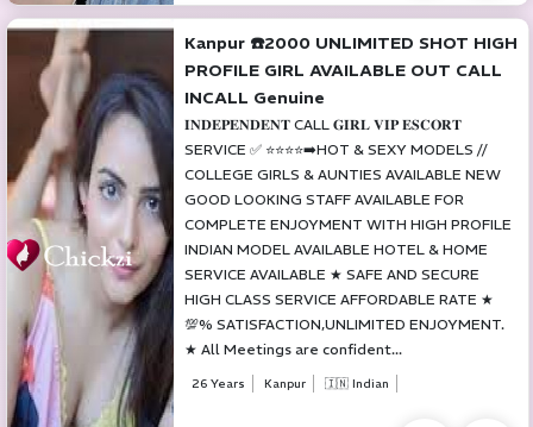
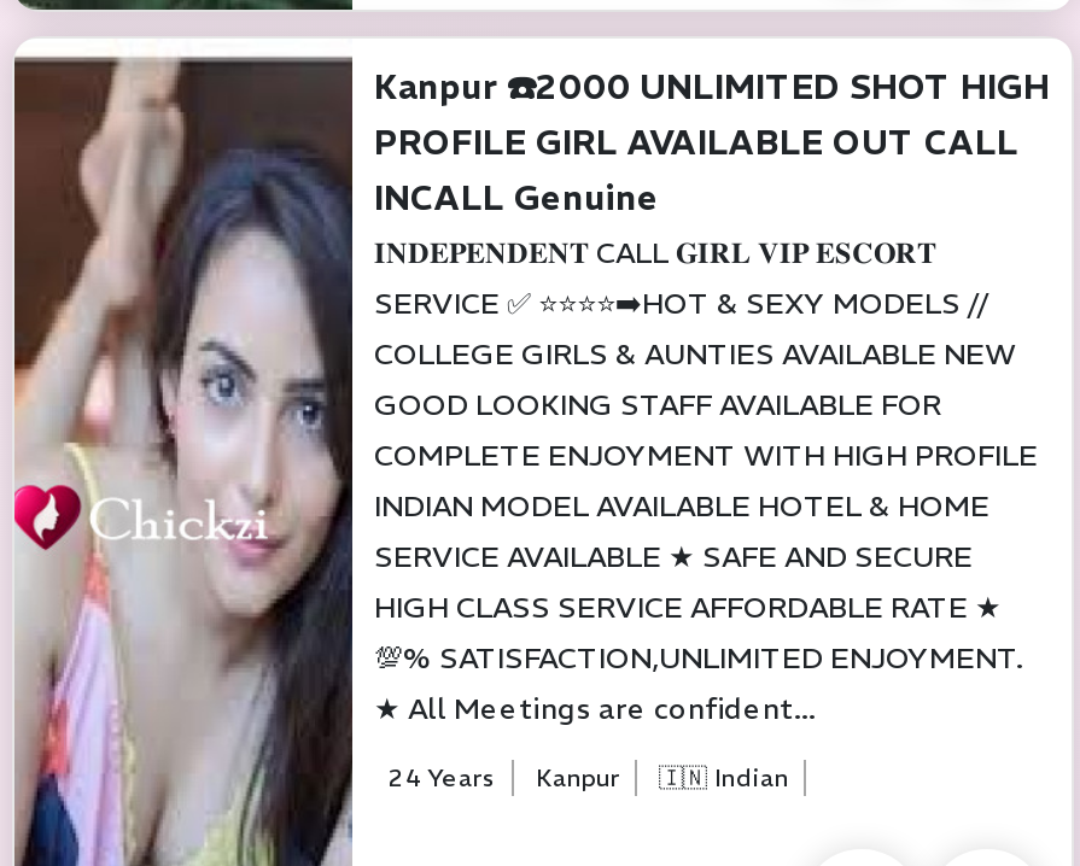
- 26 Years
+ 24 Years
